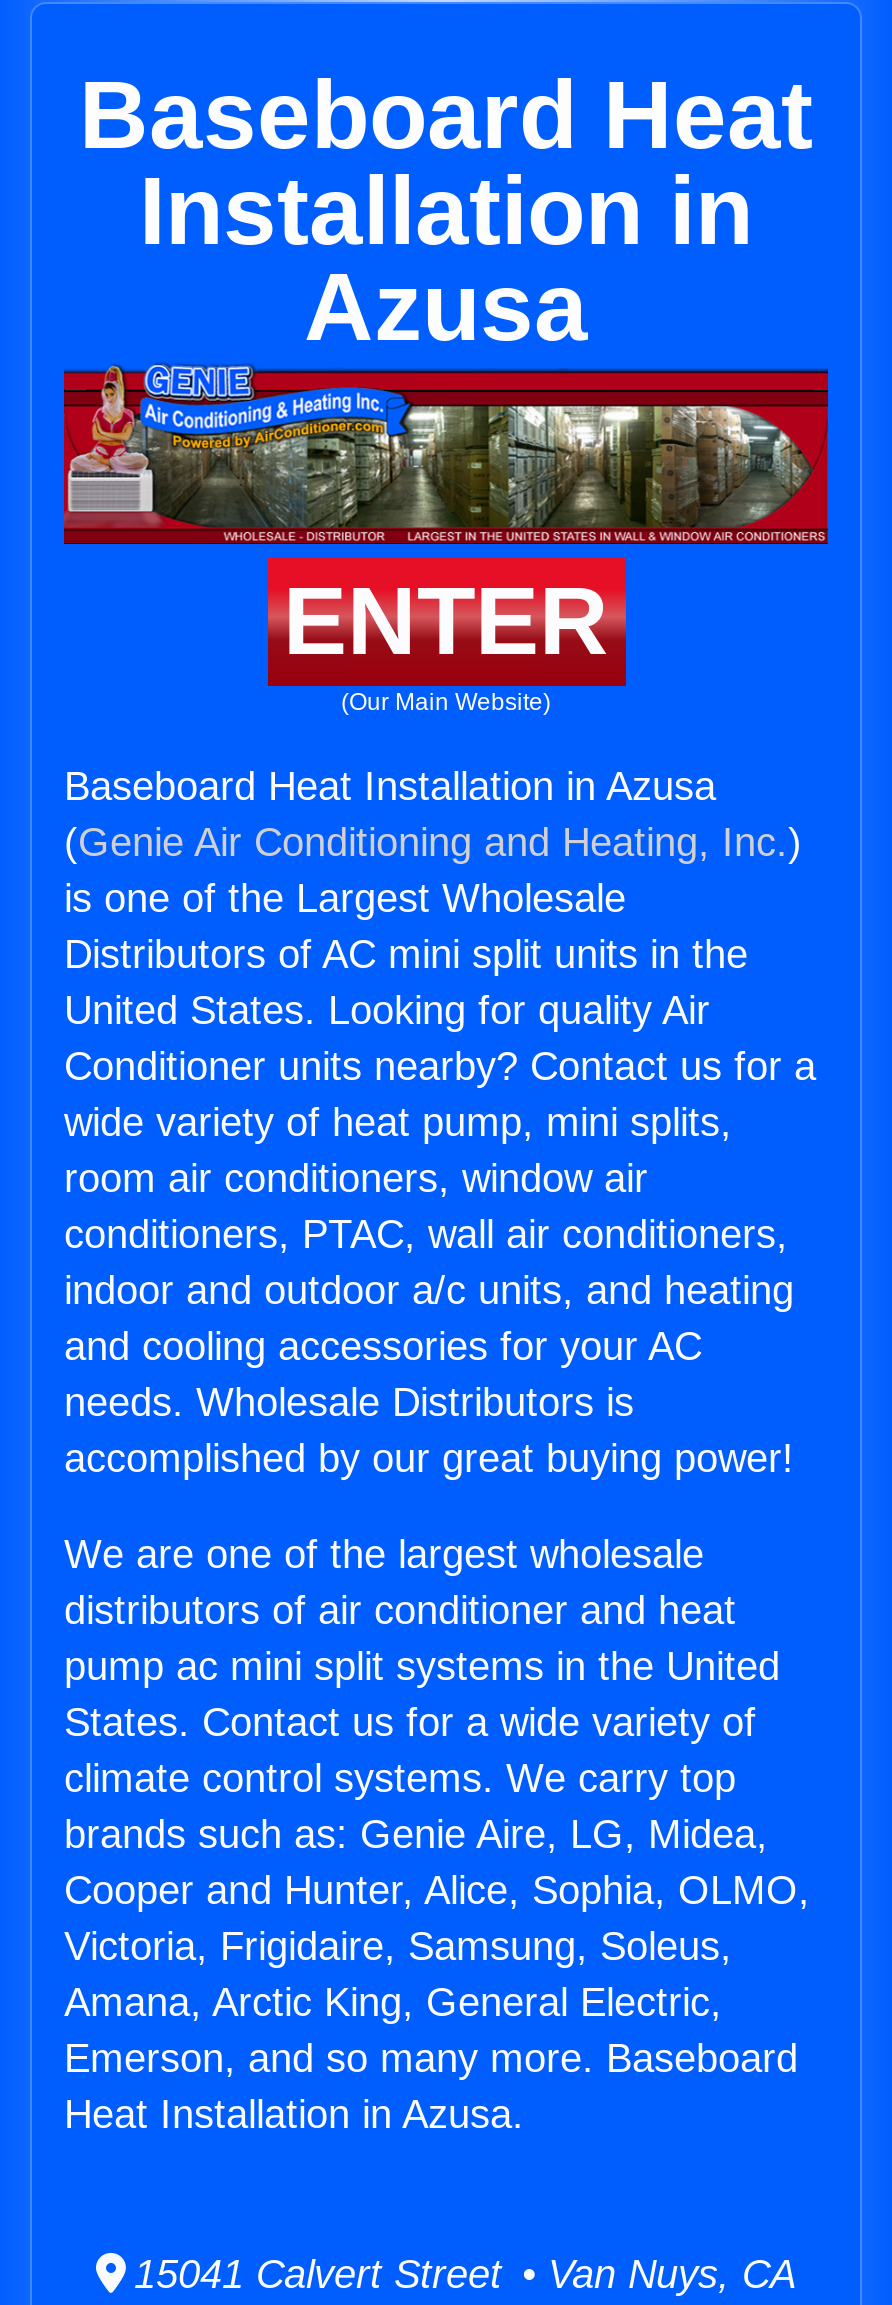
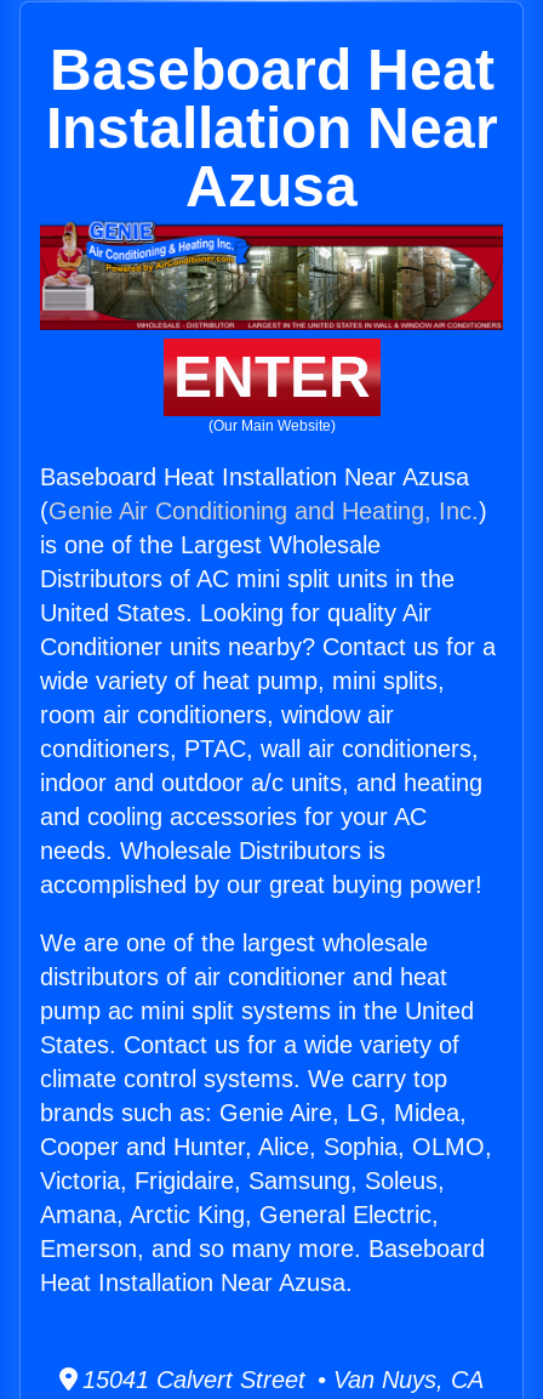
- Installation in
+ Installation Near

- Baseboard Heat Installation in Azusa
+ Baseboard Heat Installation Near Azusa

- Heat Installation in Azusa.
+ Heat Installation Near Azusa.
